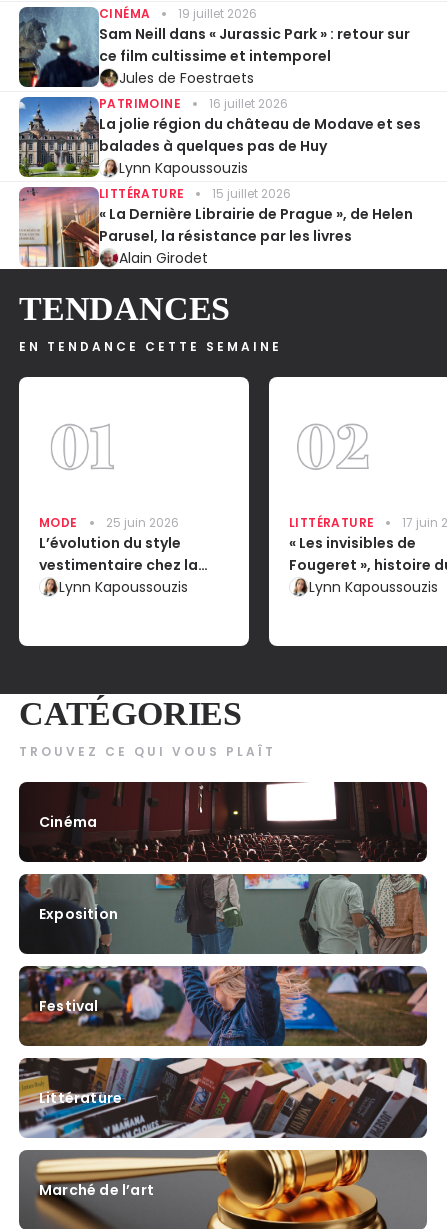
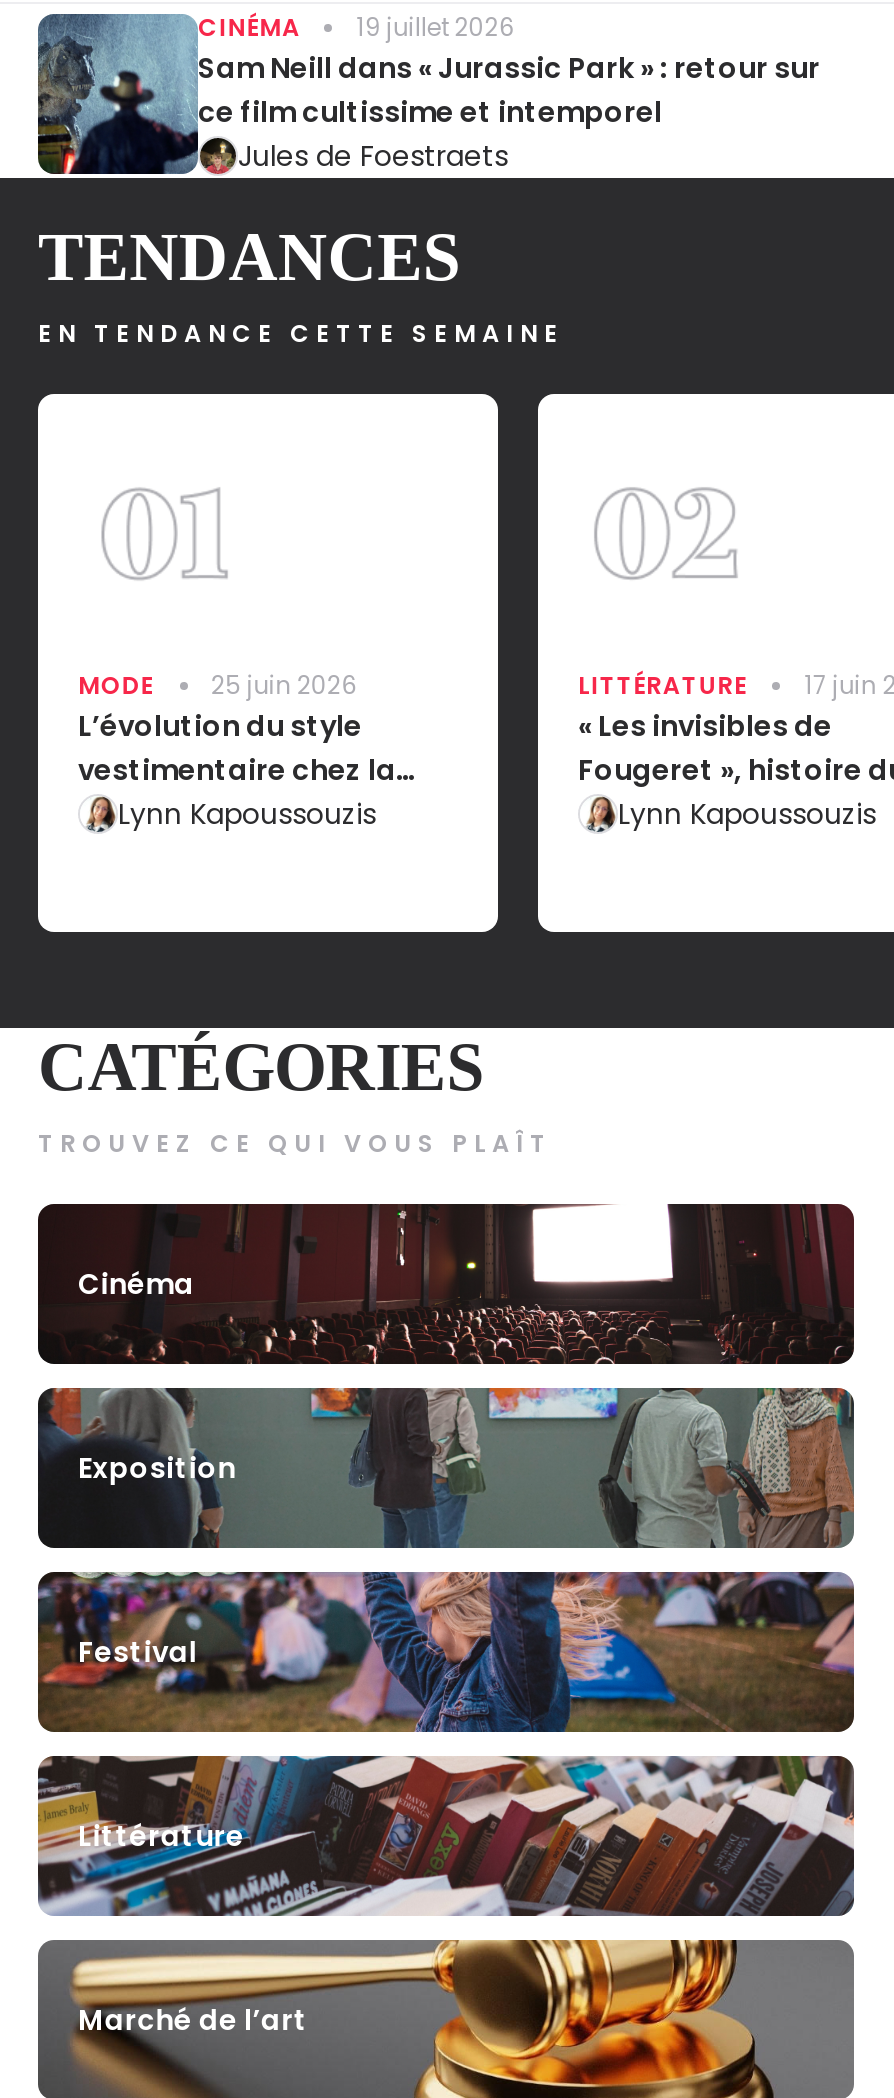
- [image]
- PATRIMOINE
- 16 juillet 2026
- La jolie région du château de Modave et ses
- balades à quelques pas de Huy
- Lynn Kapoussouzis
- LITTÉRATURE
- 15 juillet 2026
- « La Dernière Librairie de Prague », de Helen
- Parusel, la résistance par les livres
- Alain Girodet

- [image]
